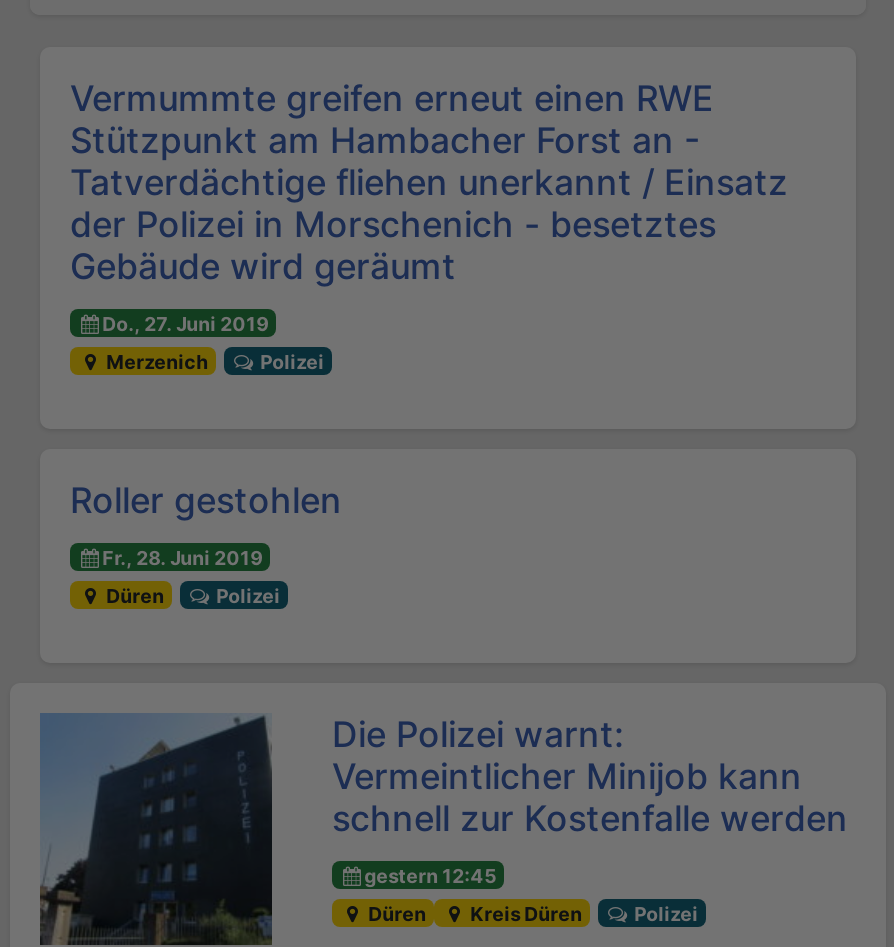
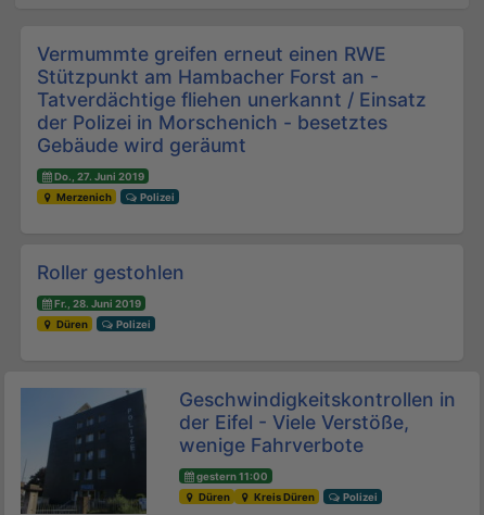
- Die Polizei warnt:
- Vermeintlicher Minijob kann
- schnell zur Kostenfalle werden
+ Geschwindigkeitskontrollen in
+ der Eifel - Viele Verstöße,
+ wenige Fahrverbote

- gestern 12:45
+ gestern 11:00
